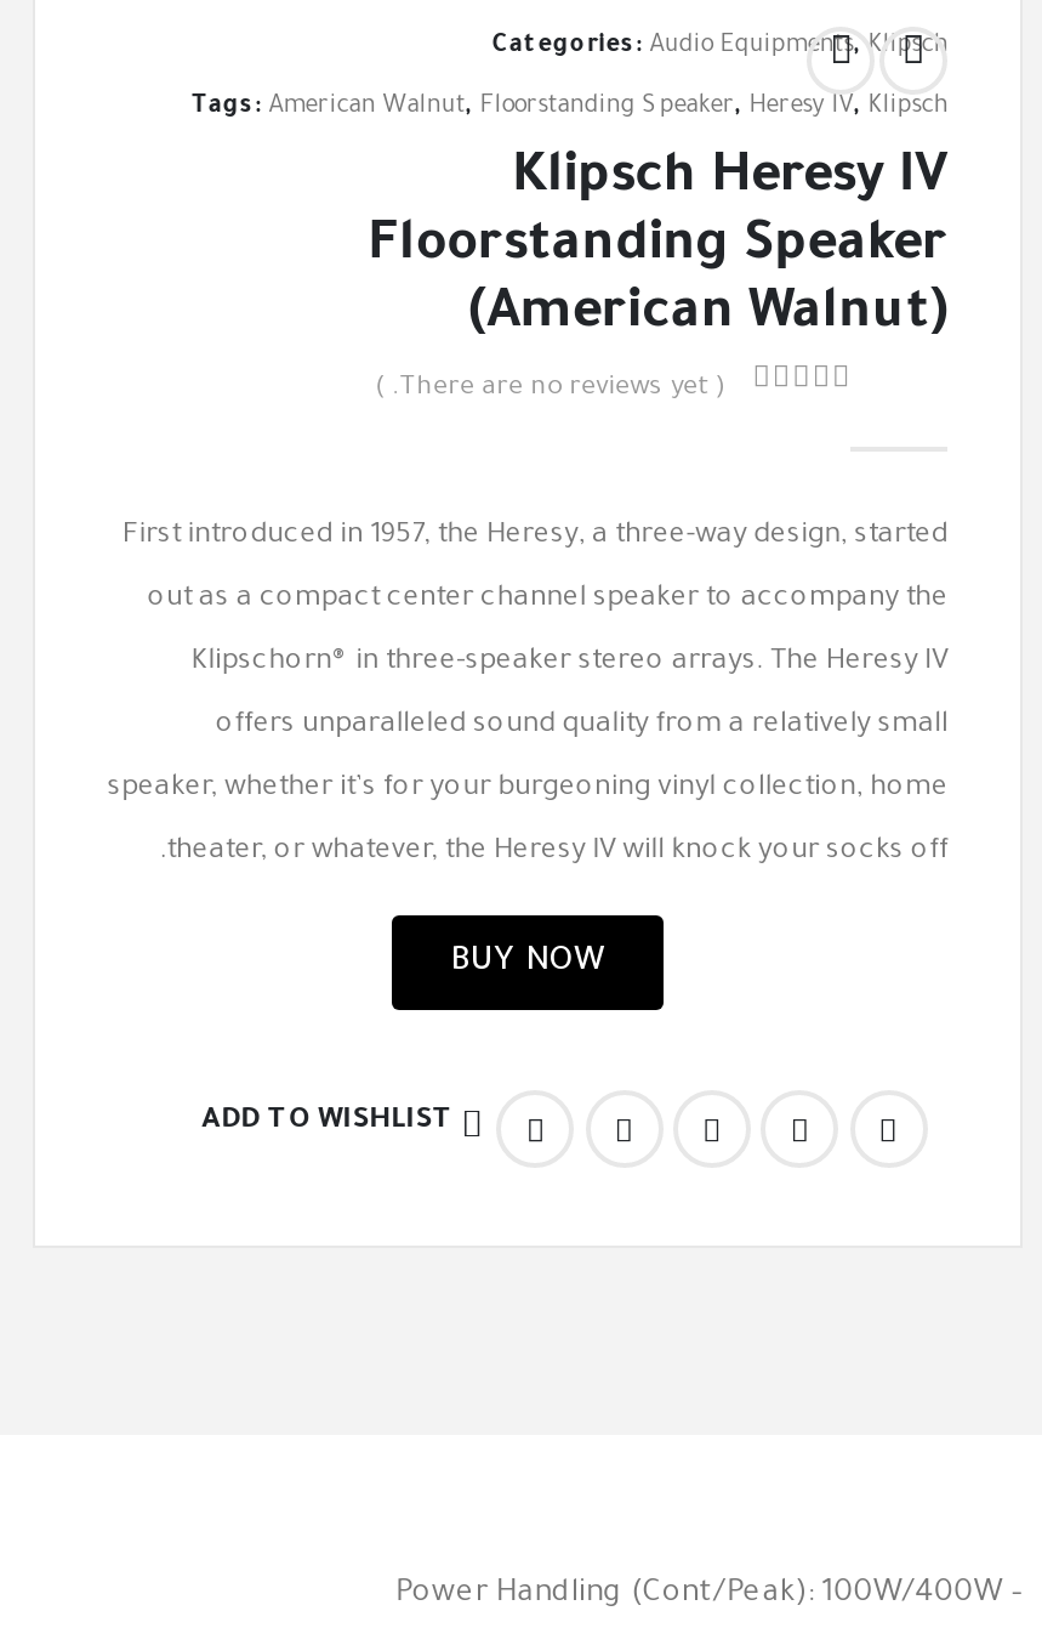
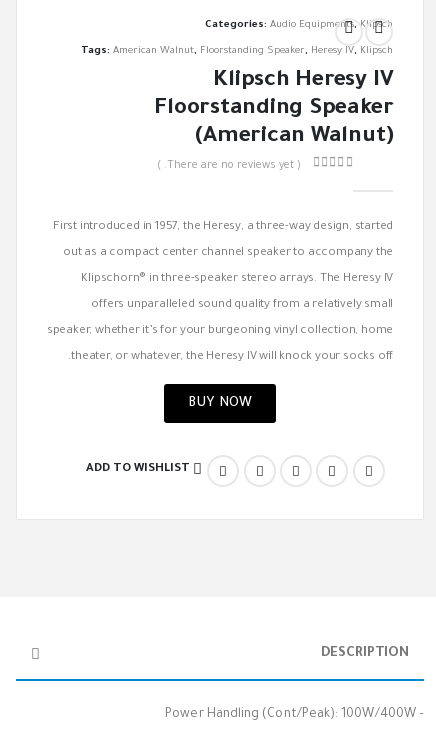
+ DESCRIPTION
